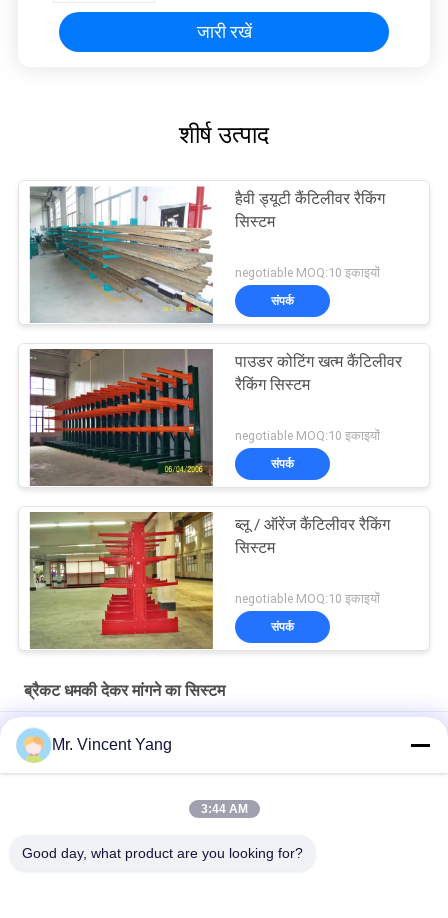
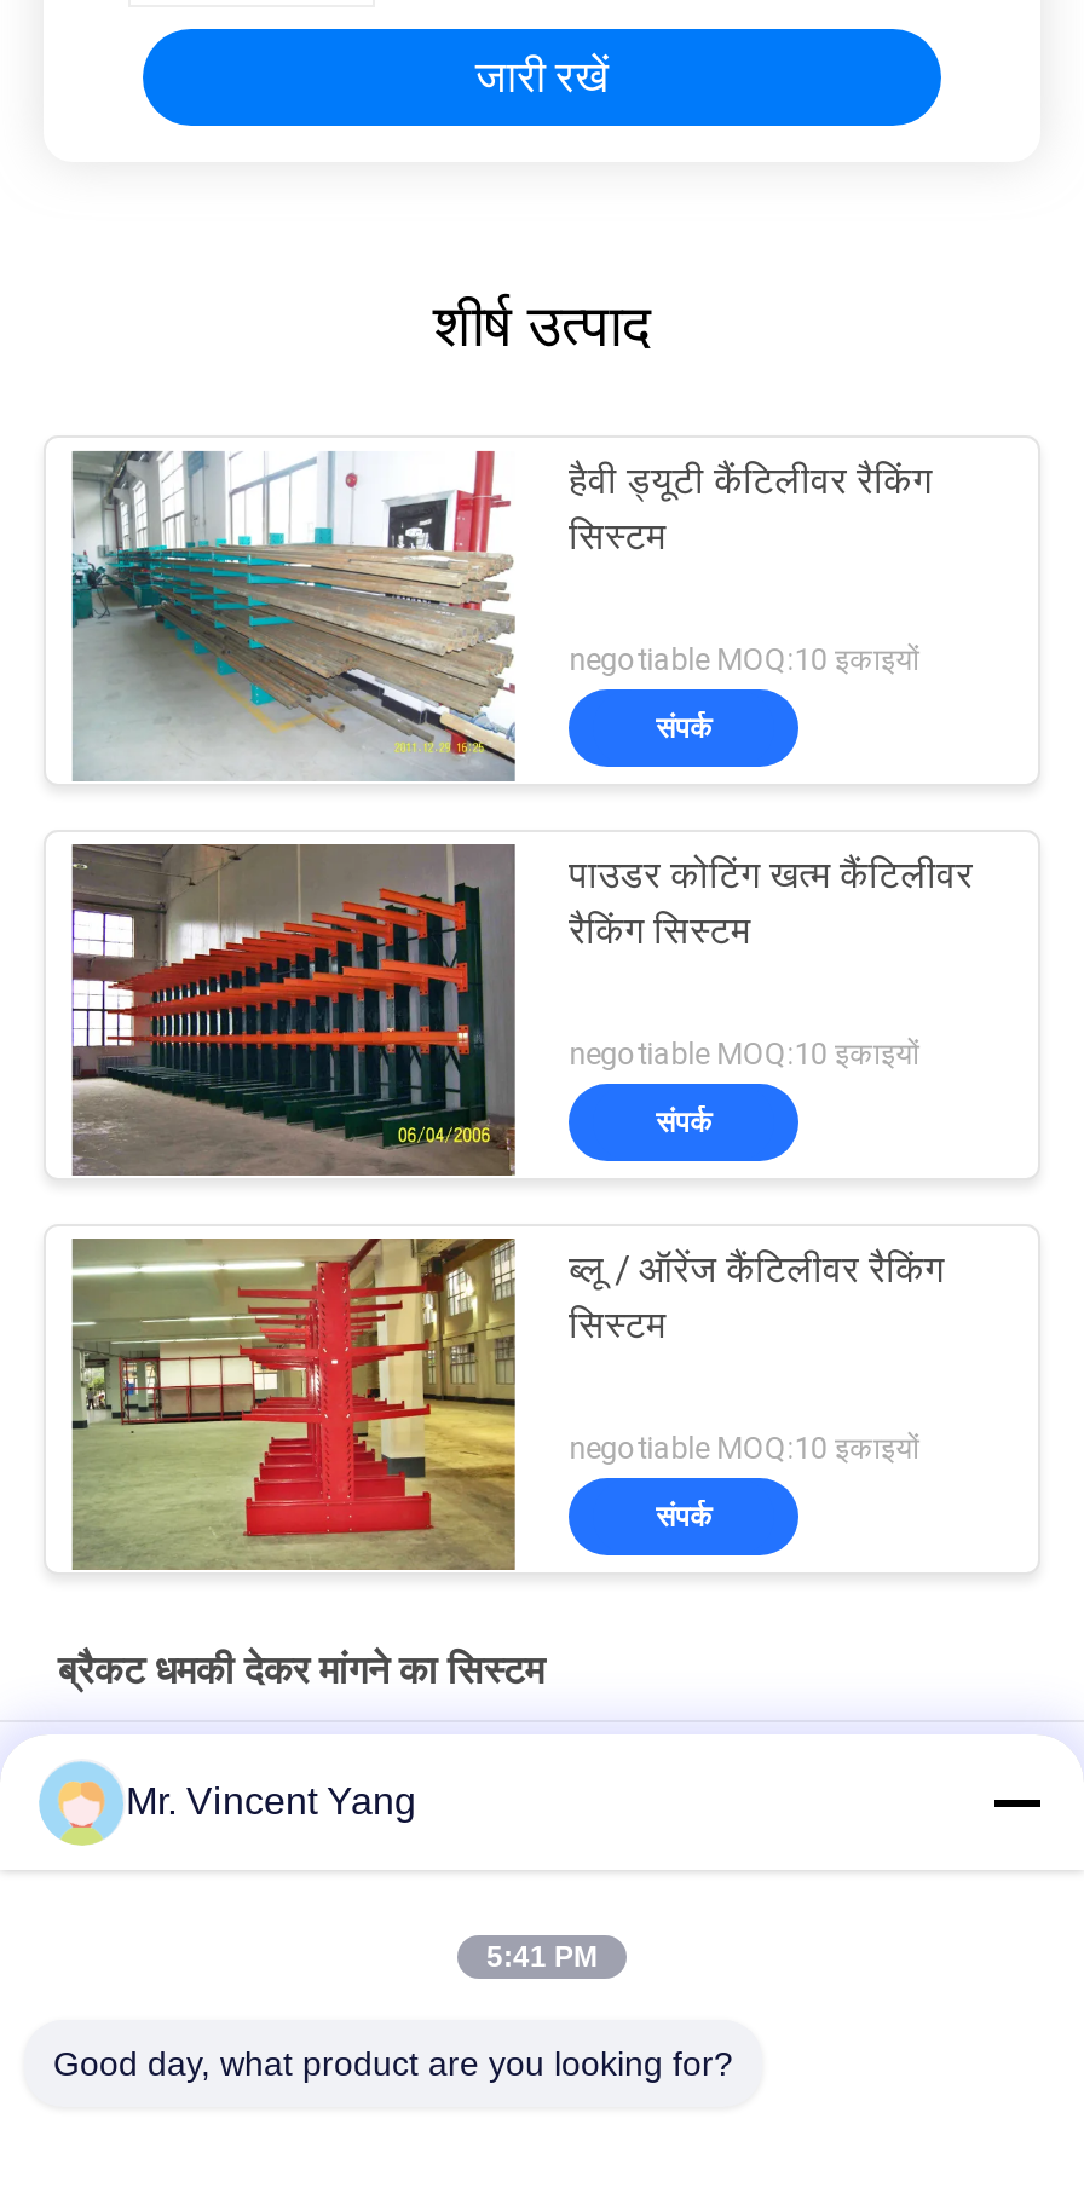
- 3:44 AM
+ 5:41 PM
